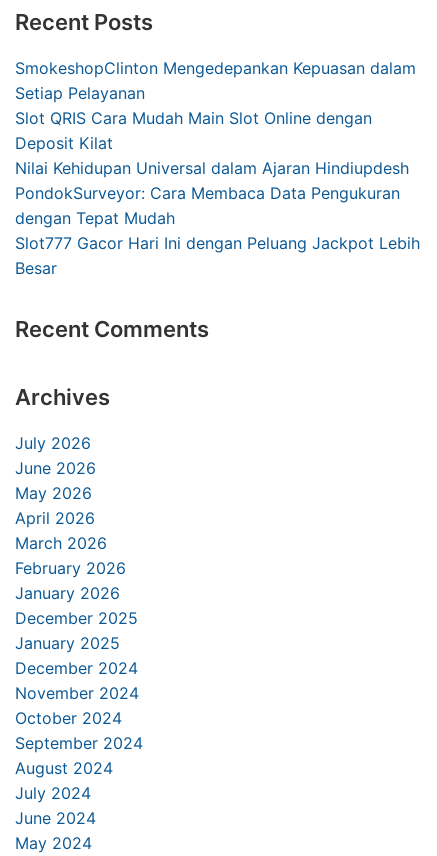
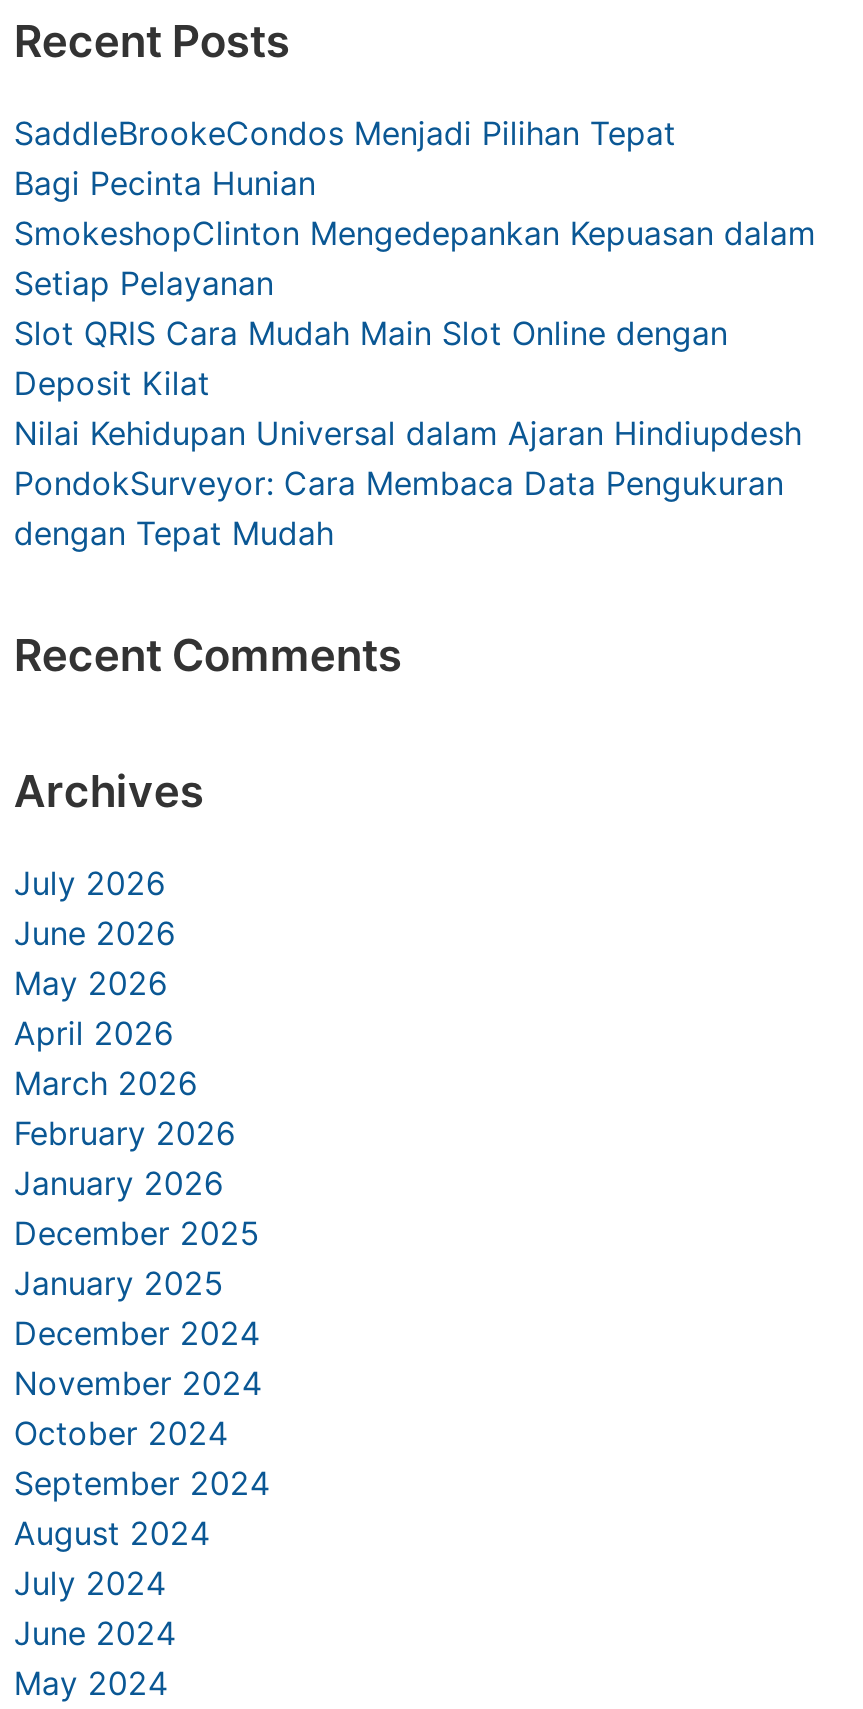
+ SaddleBrookeCondos Menjadi Pilihan Tepat
+ Bagi Pecinta Hunian

moved down: SmokeshopClinton Mengedepankan Kepuasan dalam | Setiap Pelayanan | Slot QRIS Cara Mudah Main Slot Online dengan | Deposit Kilat | Nilai Kehidupan Universal dalam Ajaran Hindiupdesh | PondokSurveyor: Cara Membaca Data Pengukuran | dengan Tepat Mudah

- Slot777 Gacor Hari Ini dengan Peluang Jackpot Lebih
- Besar
